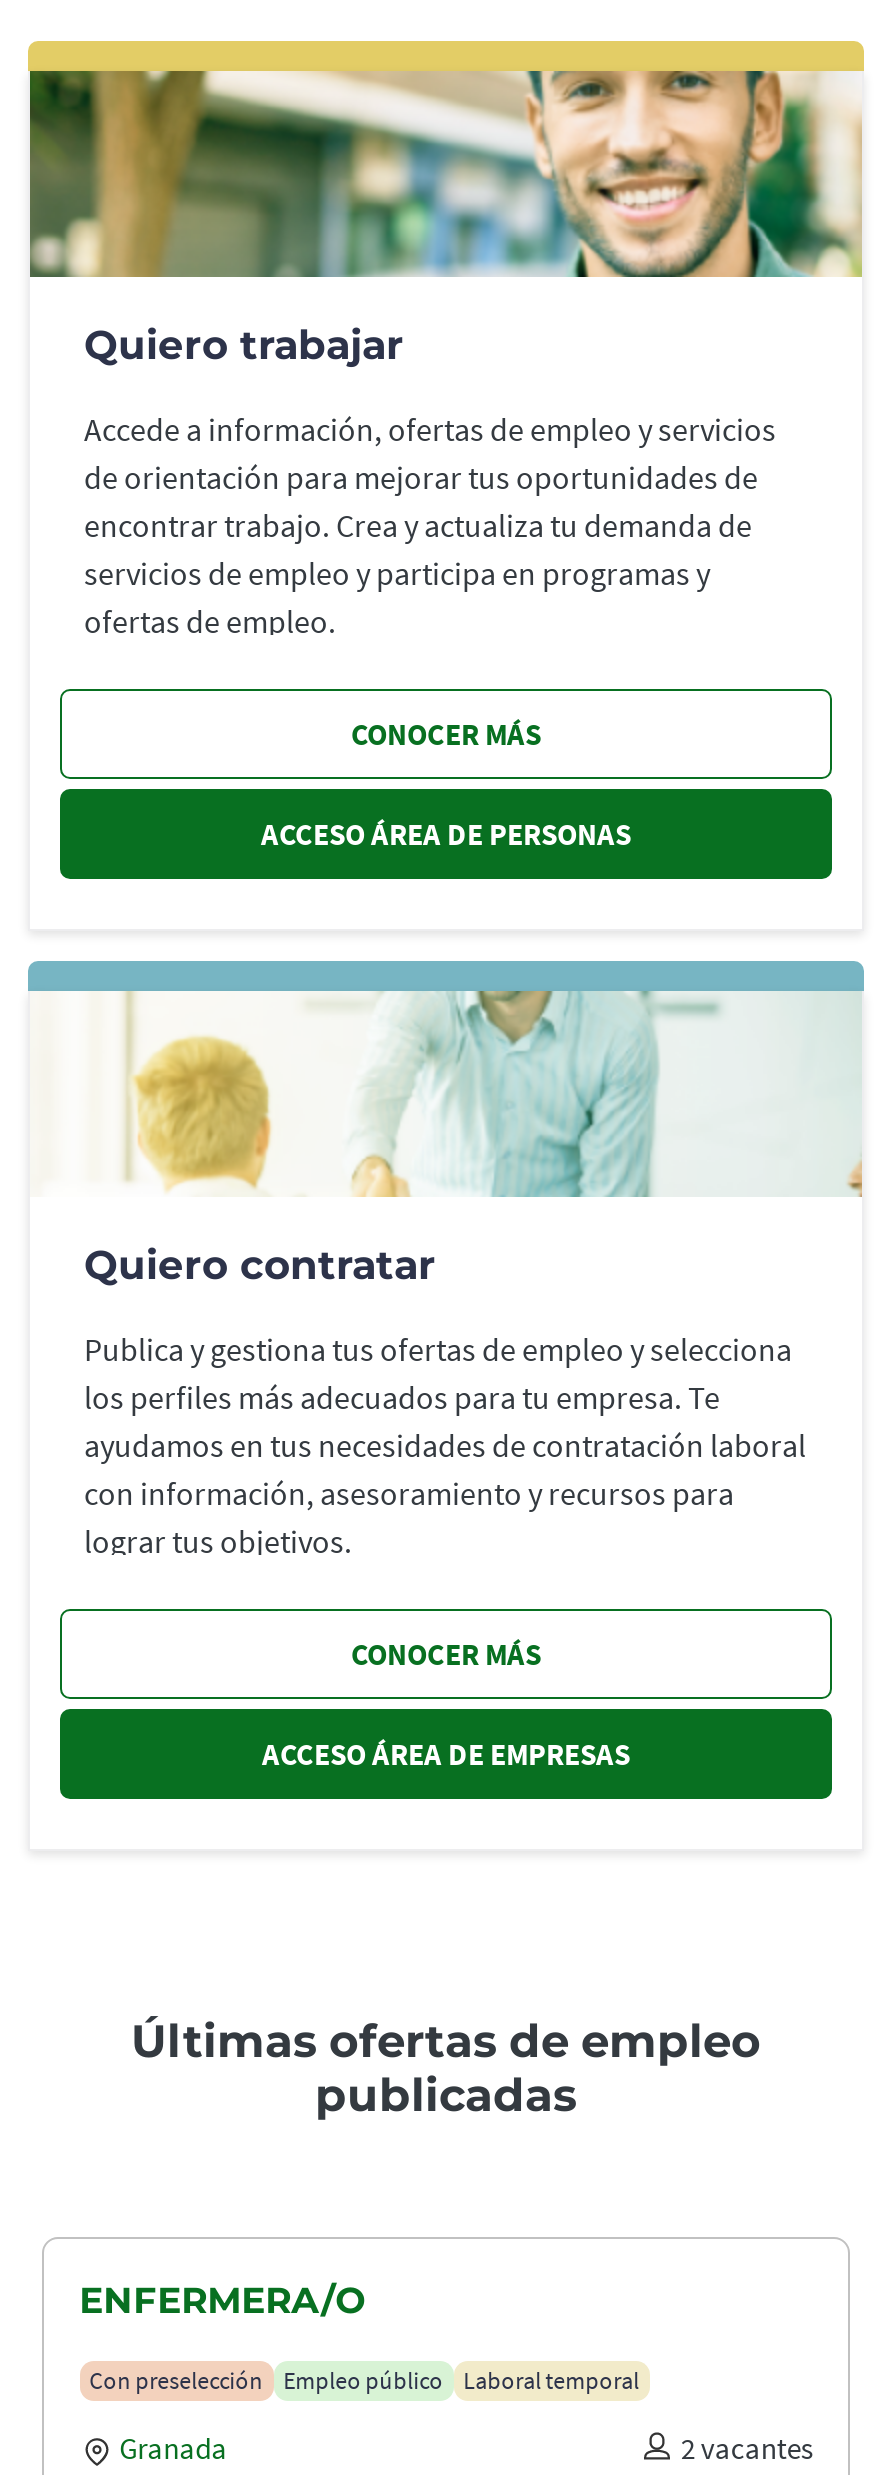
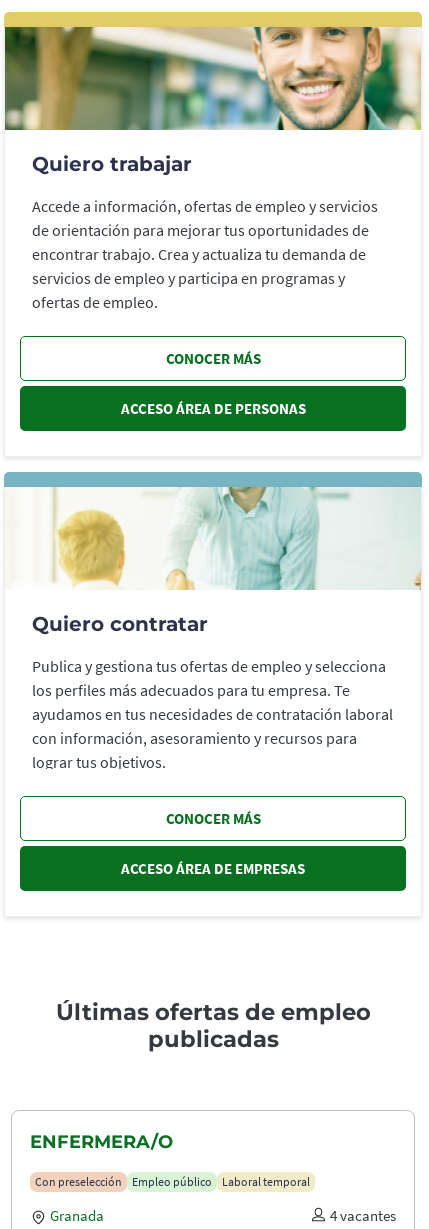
- 2 vacantes
+ 4 vacantes
